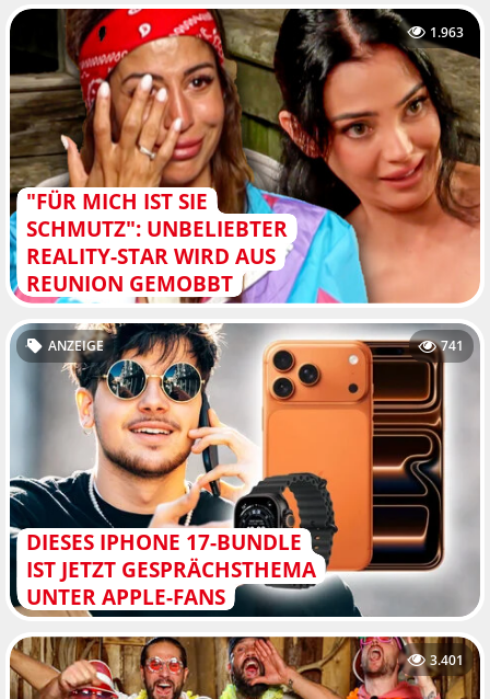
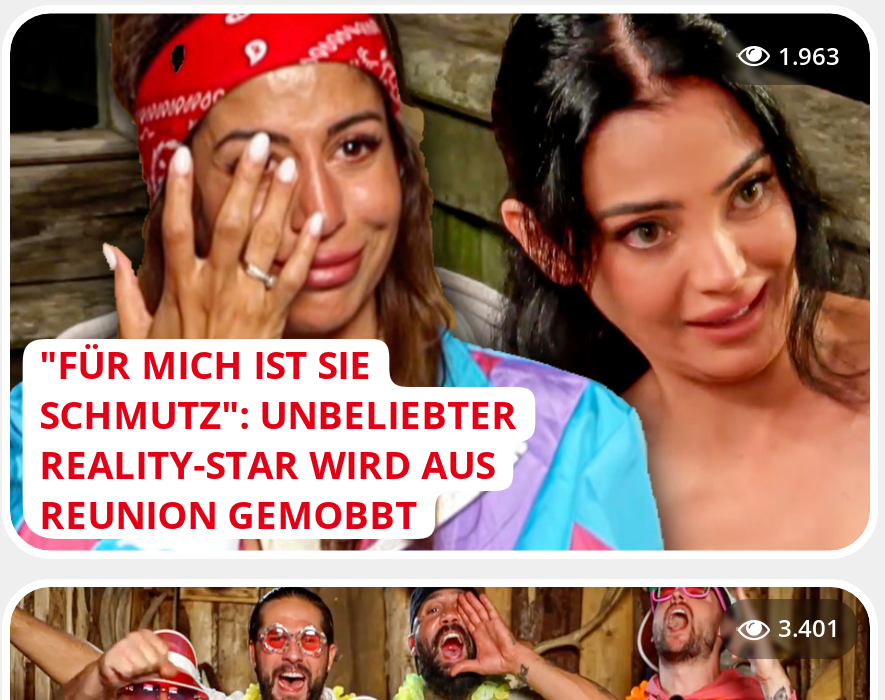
- [image]
- DIESES IPHONE 17-BUNDLE
- IST JETZT GESPRÄCHSTHEMA
- UNTER APPLE-FANS

- ANZEIGE
- 741
